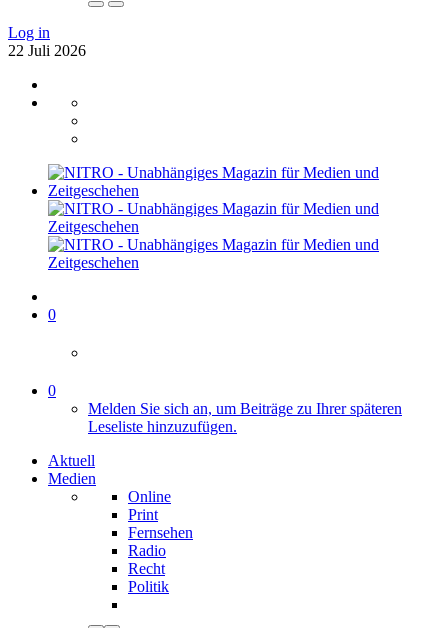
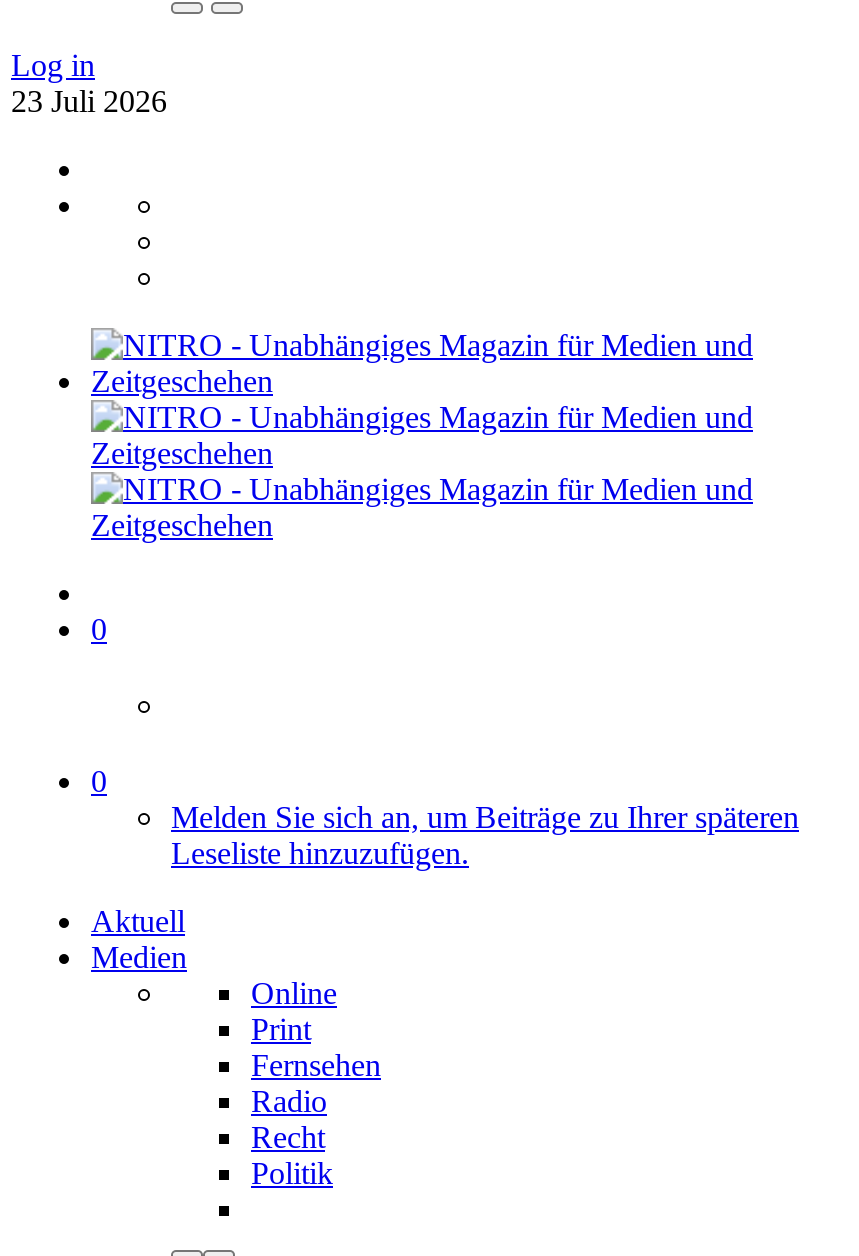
- 22 Juli 2026
+ 23 Juli 2026
